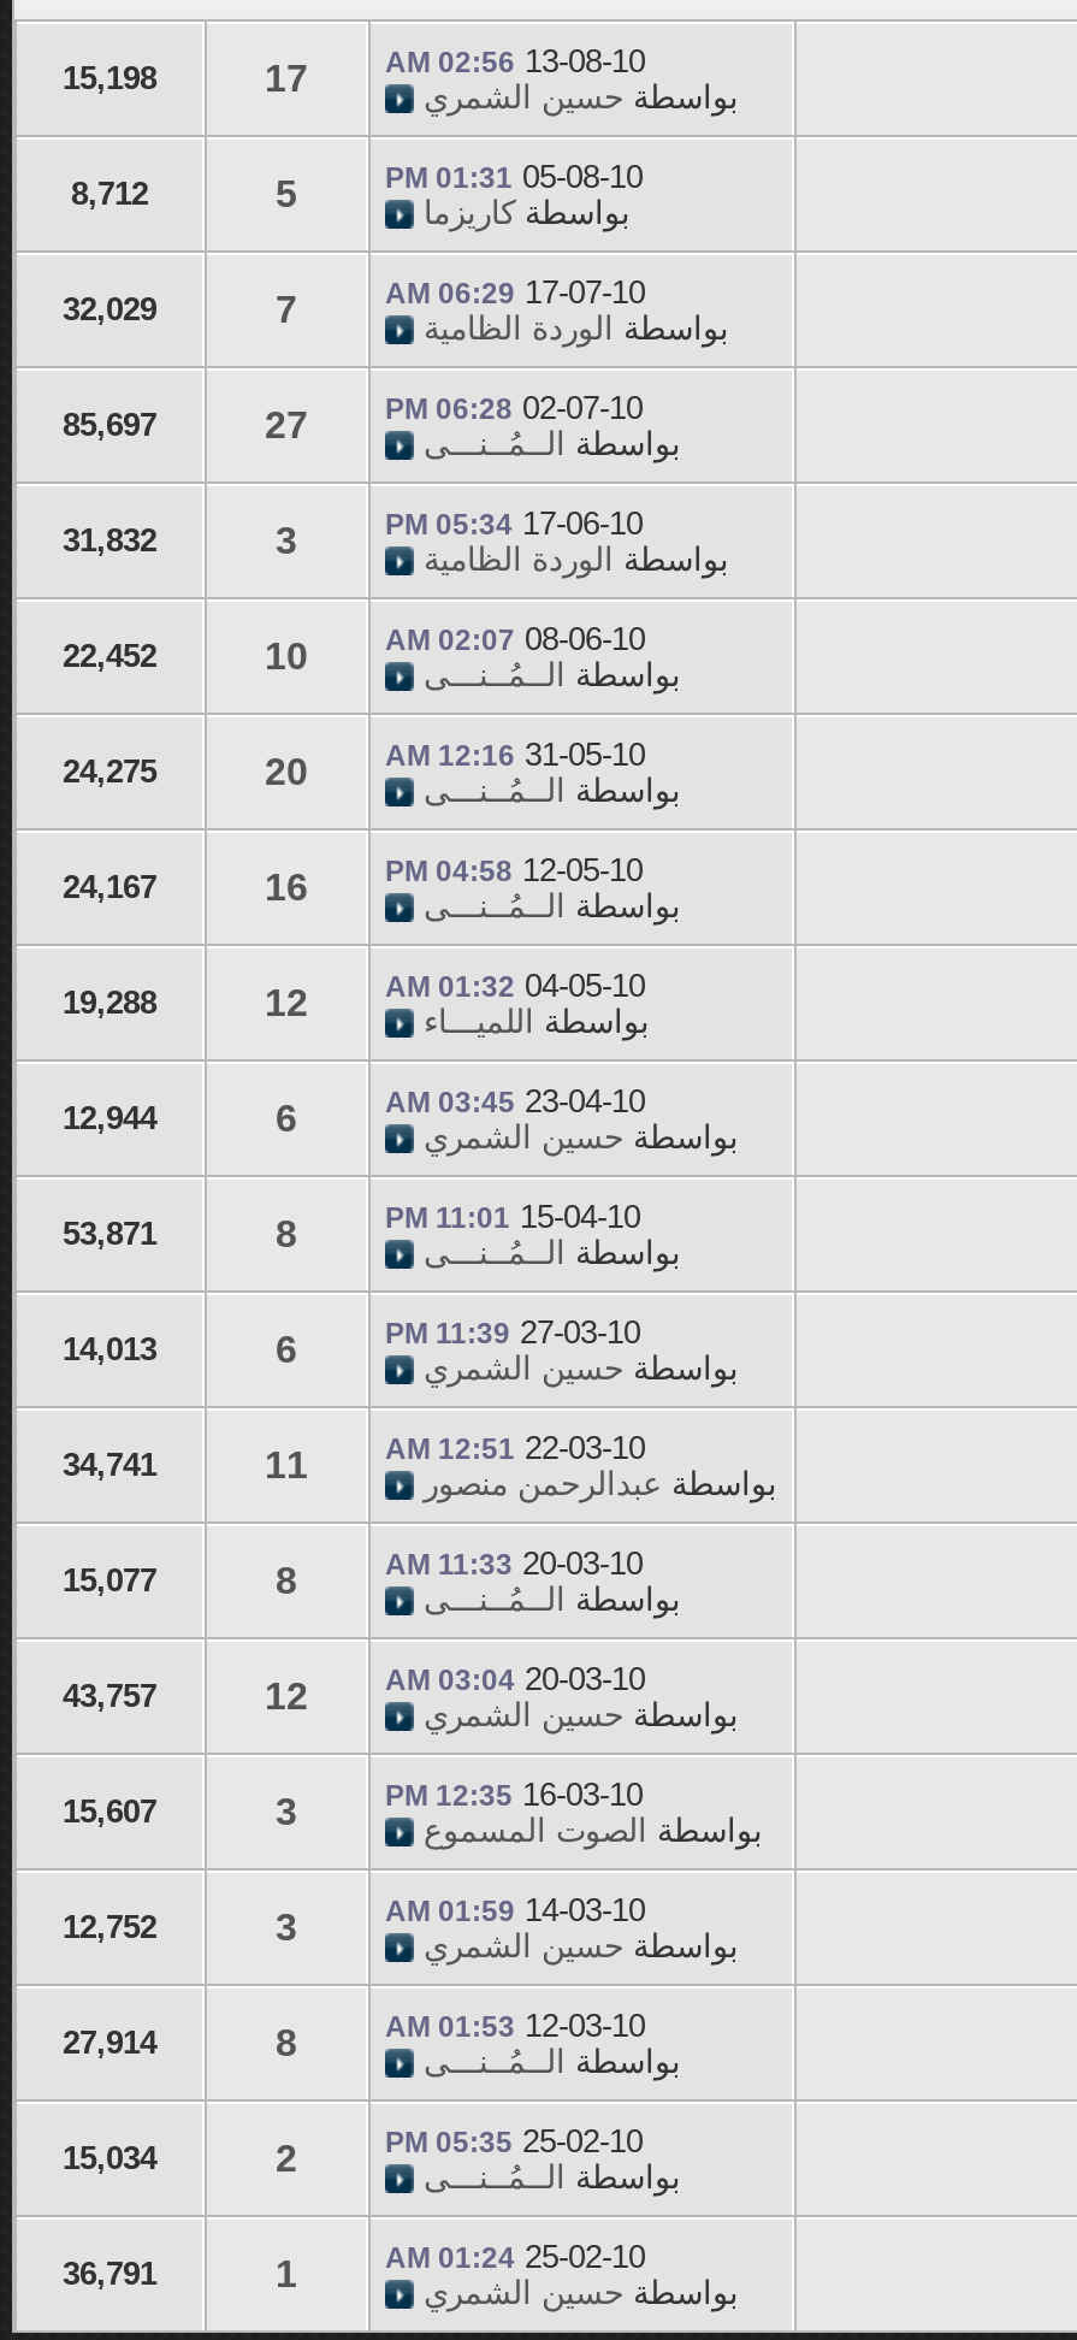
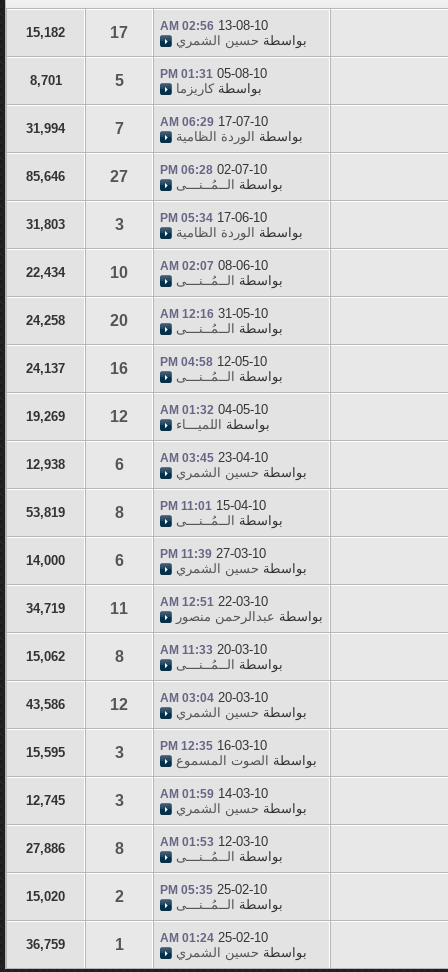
- 15,198
+ 15,182

- 8,712
+ 8,701

- 32,029
+ 31,994

- 85,697
+ 85,646

- 31,832
+ 31,803

- 22,452
+ 22,434

- 24,275
+ 24,258

- 24,167
+ 24,137

- 19,288
+ 19,269

- 12,944
+ 12,938

- 53,871
+ 53,819

- 14,013
+ 14,000

- 34,741
+ 34,719

- 15,077
+ 15,062

- 43,757
+ 43,586

- 15,607
+ 15,595

- 12,752
+ 12,745

- 27,914
+ 27,886

- 15,034
+ 15,020

- 36,791
+ 36,759
